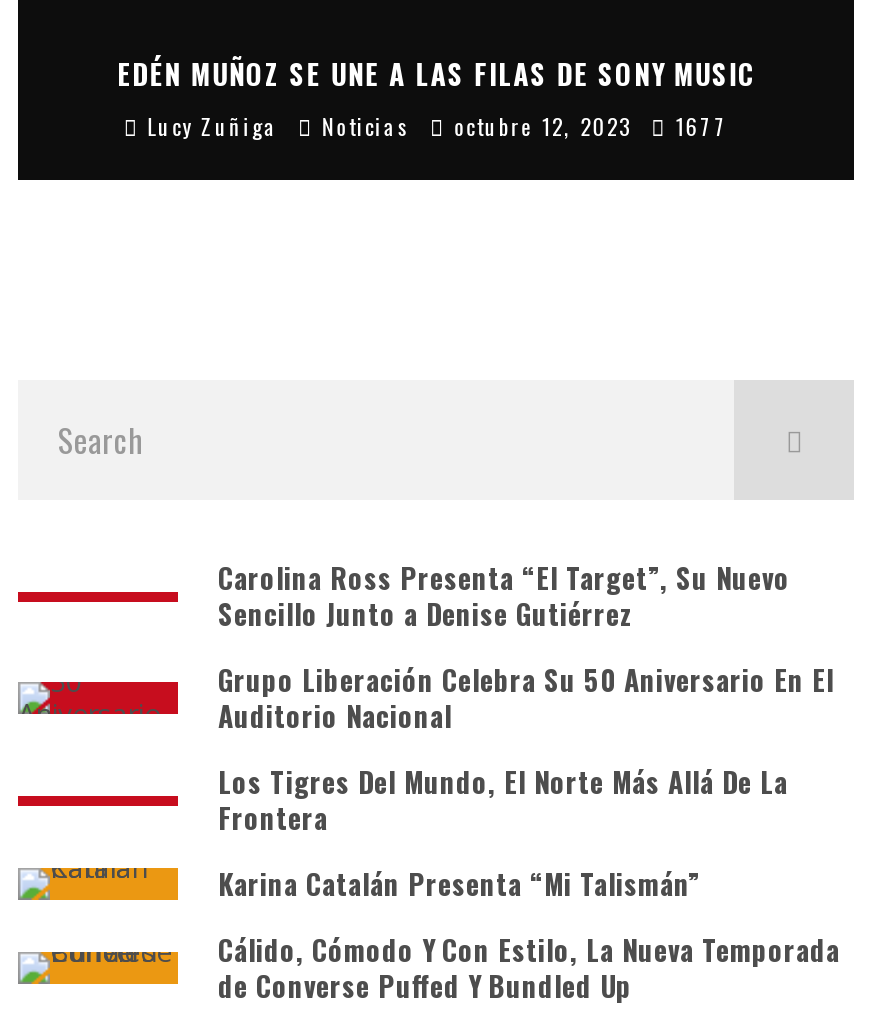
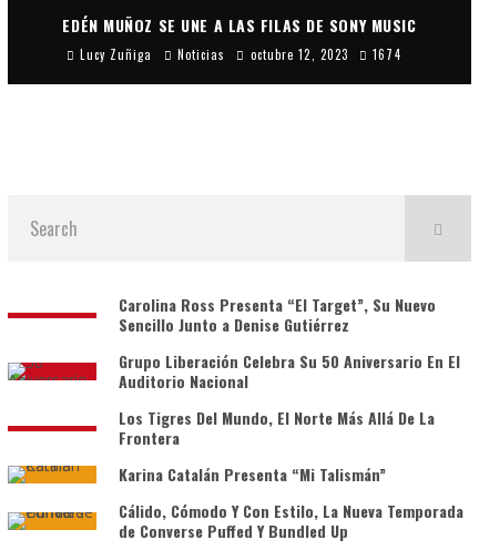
- Lucy Zuñiga Noticias octubre 12, 2023 1677
+ Lucy Zuñiga Noticias octubre 12, 2023 1674
